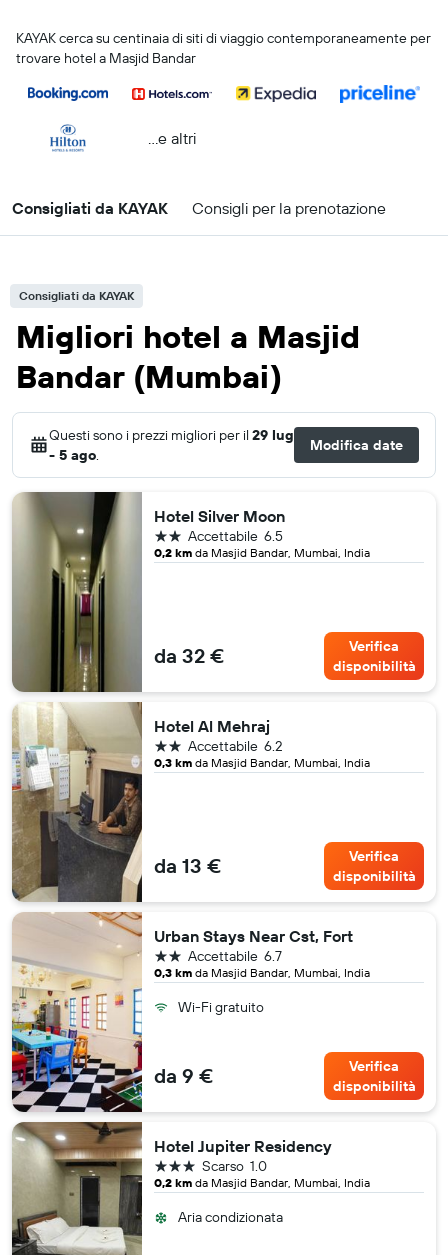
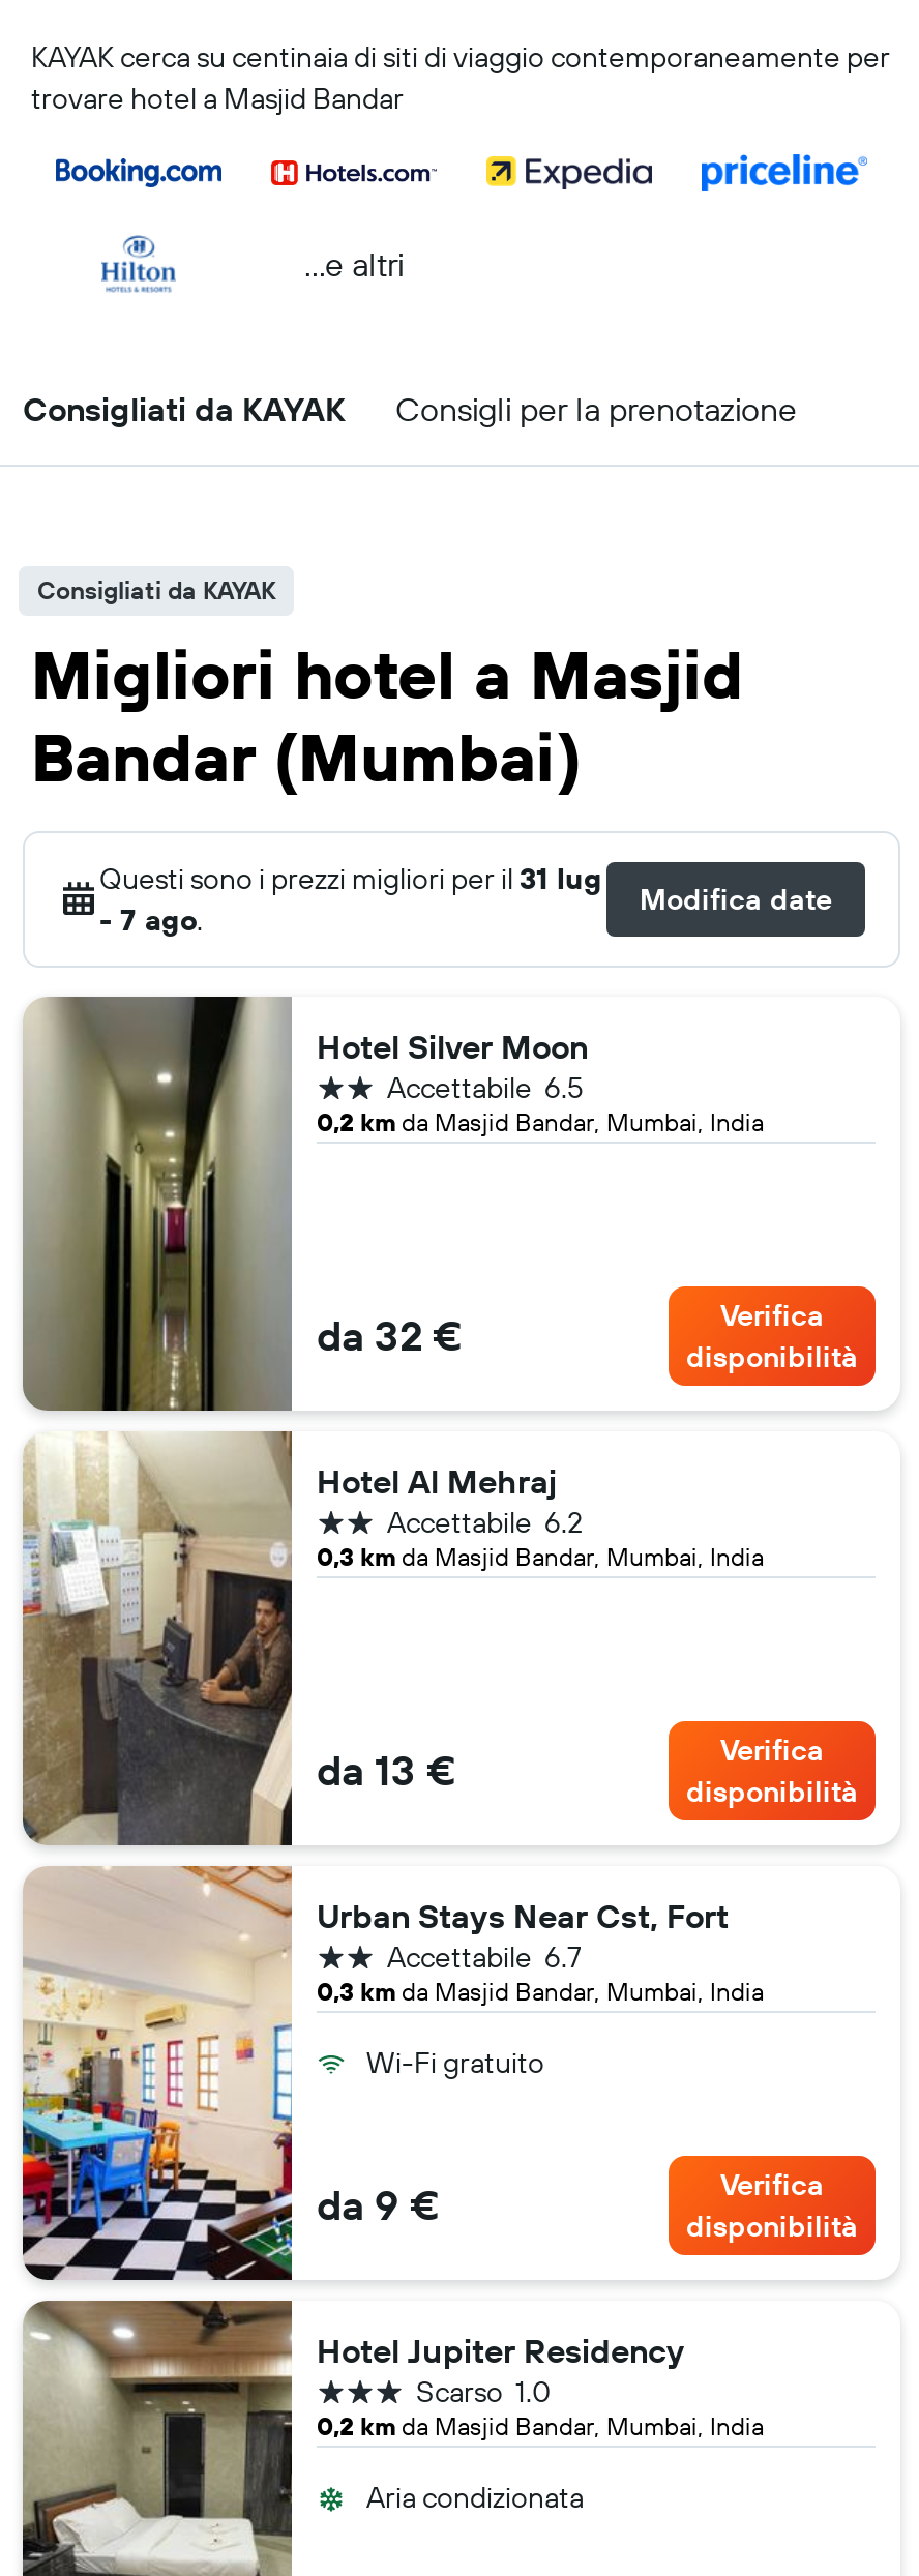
- Questi sono i prezzi migliori per il 29 lug
+ Questi sono i prezzi migliori per il 31 lug

- - 5 ago.
+ - 7 ago.
